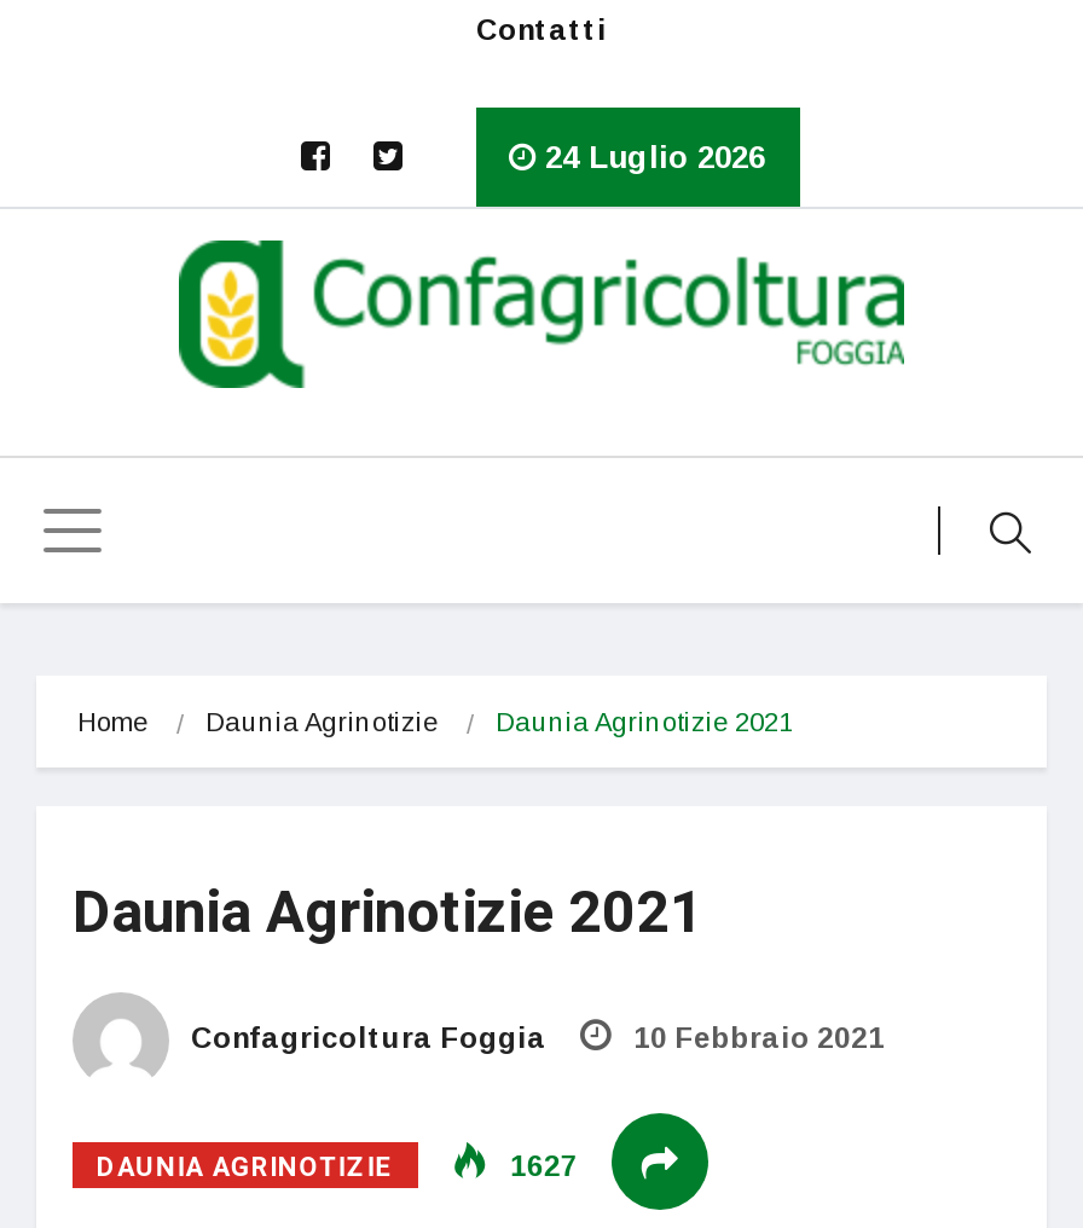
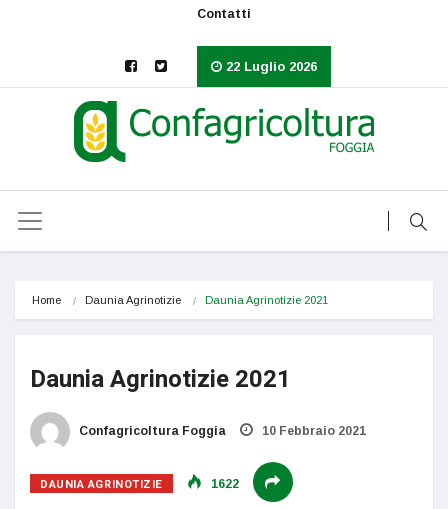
- 24 Luglio 2026
+ 22 Luglio 2026

- 1627
+ 1622
